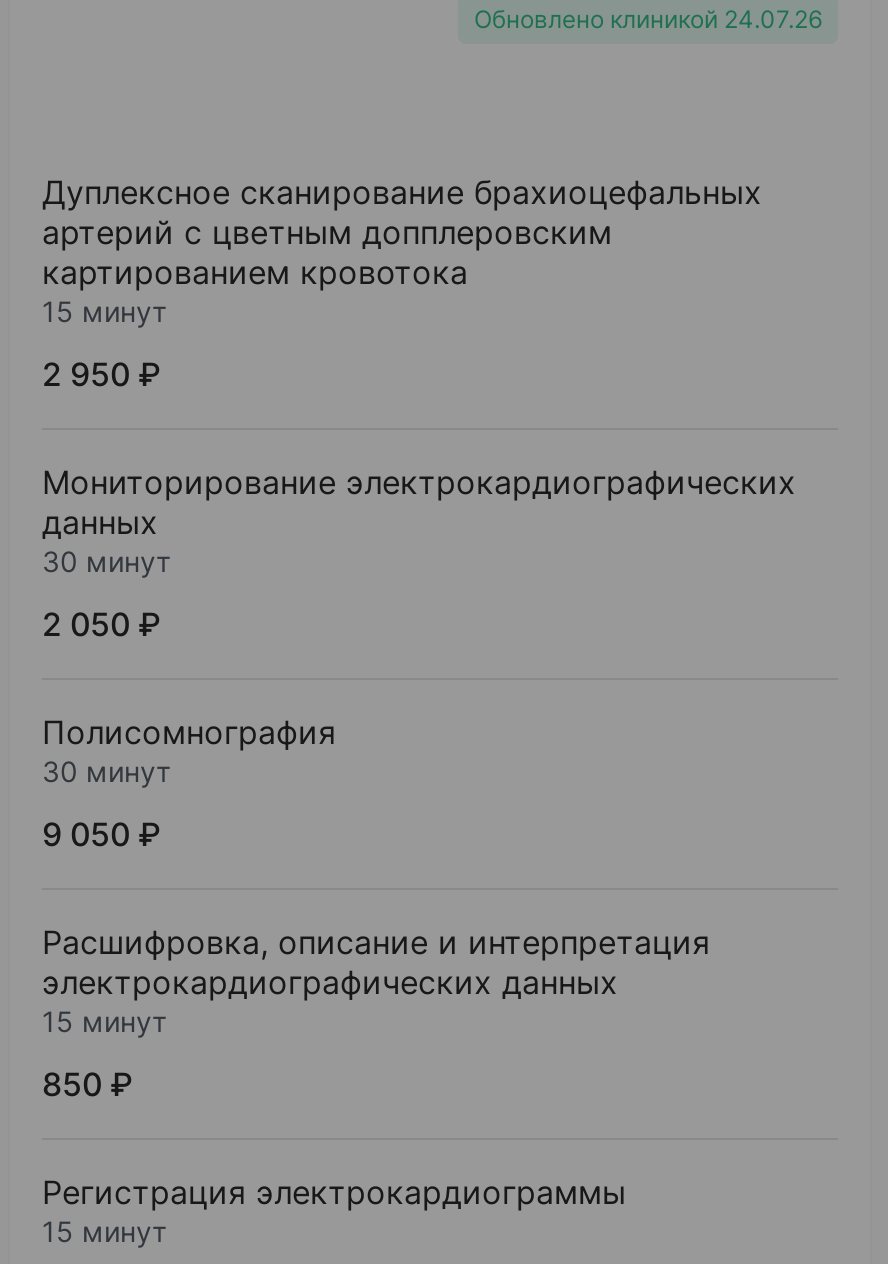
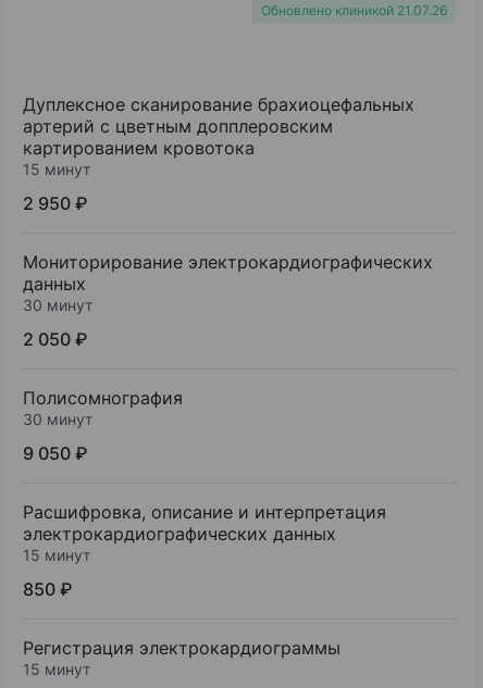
- Обновлено клиникой 24.07.26
+ Обновлено клиникой 21.07.26
